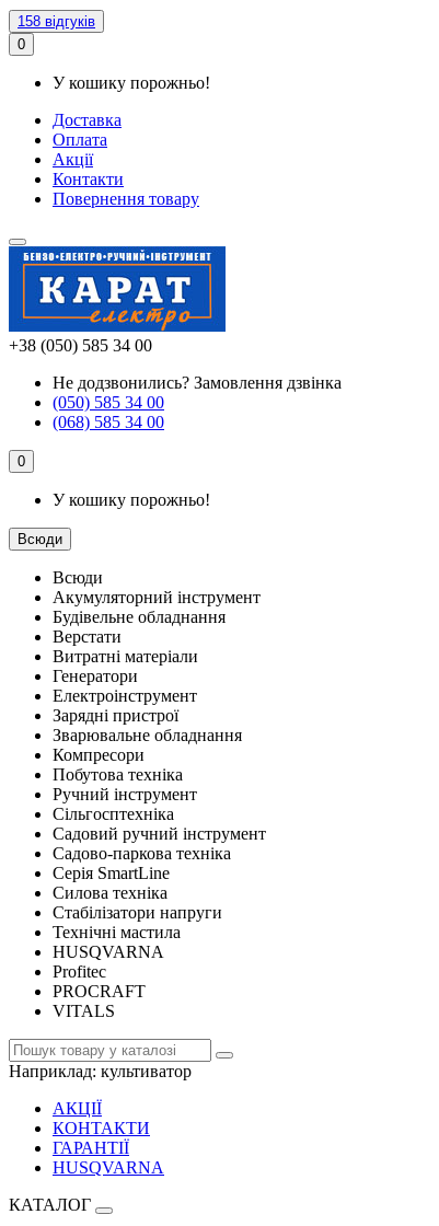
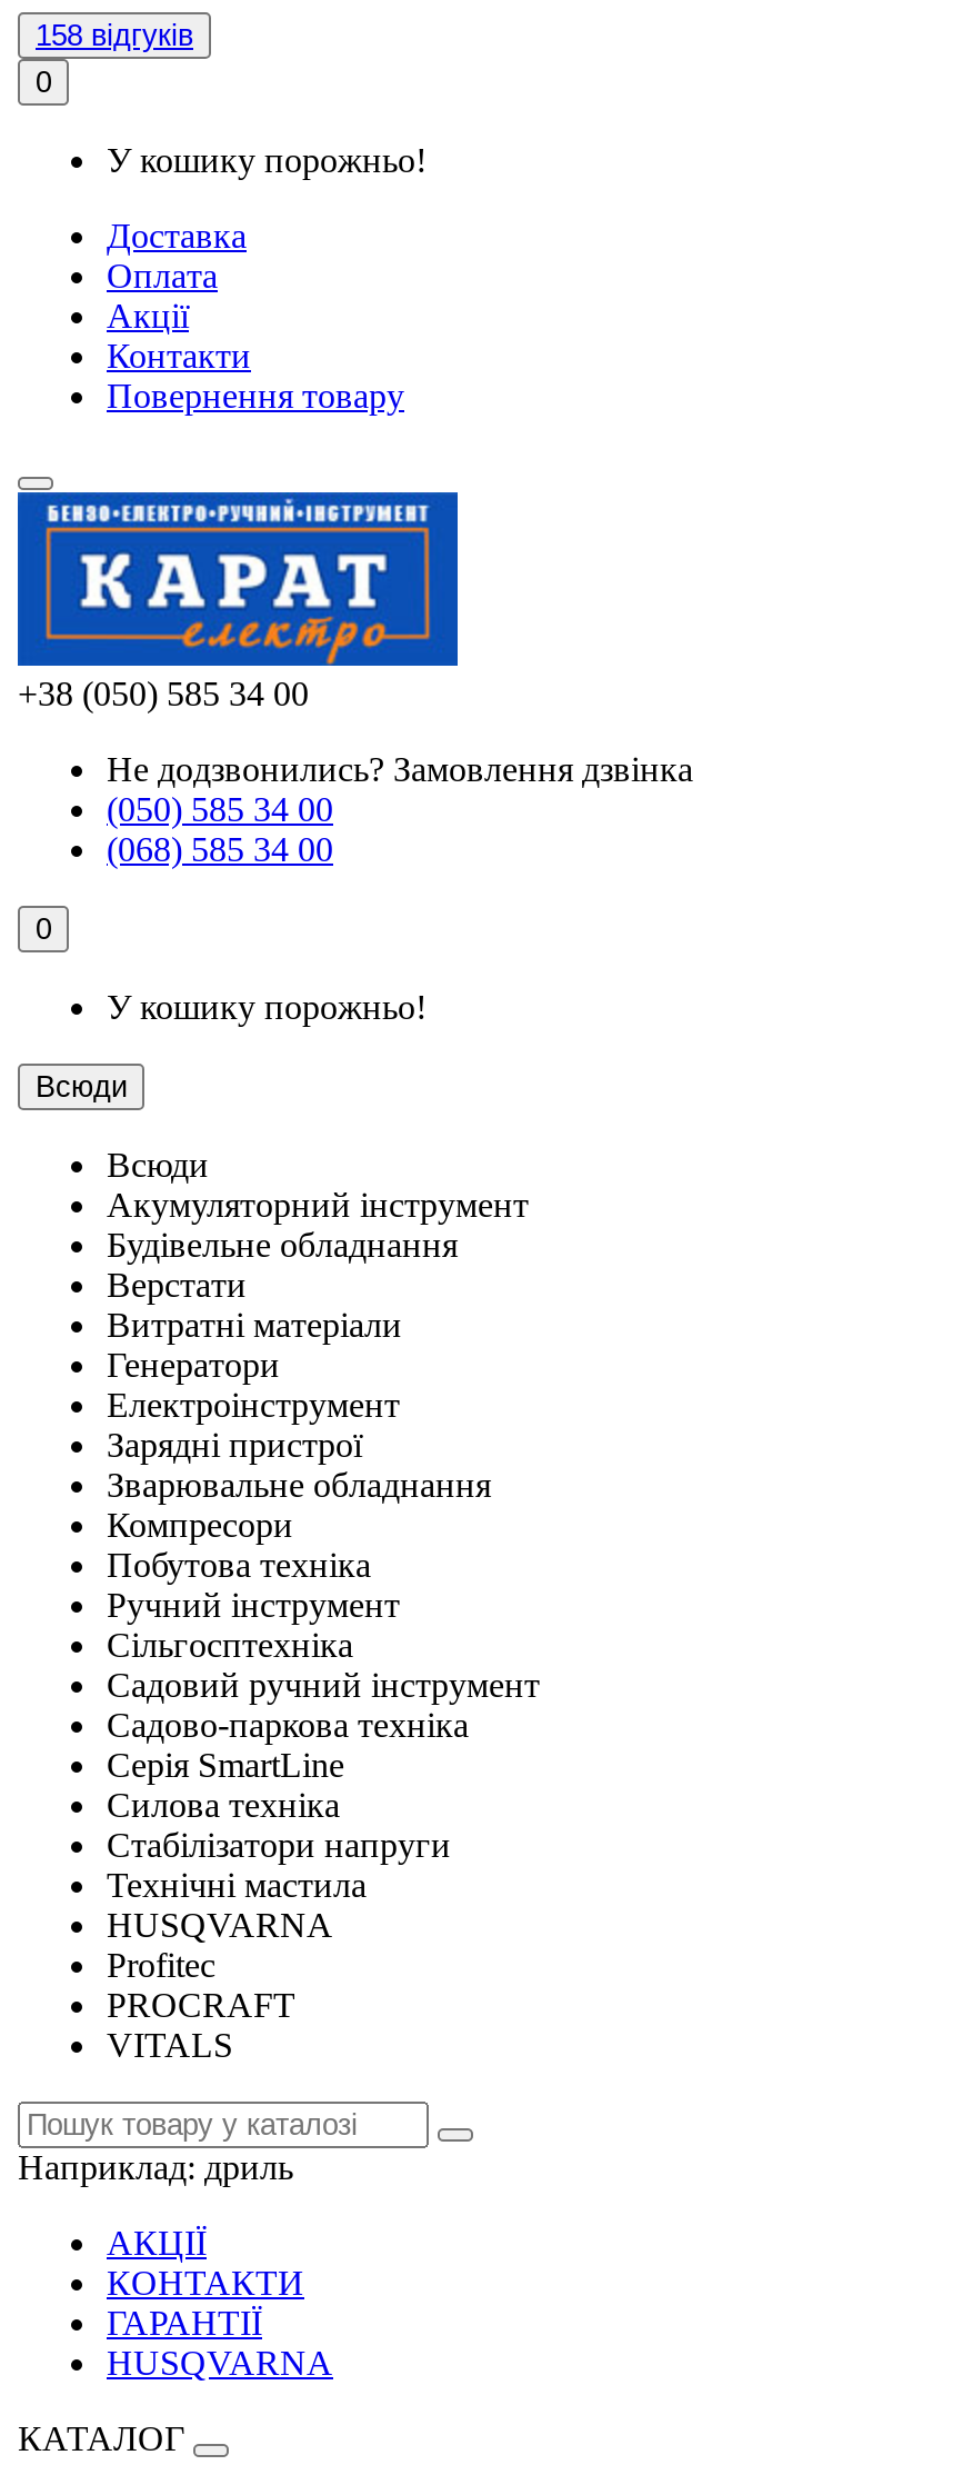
- Наприклад:культиватор
+ Наприклад:дриль
